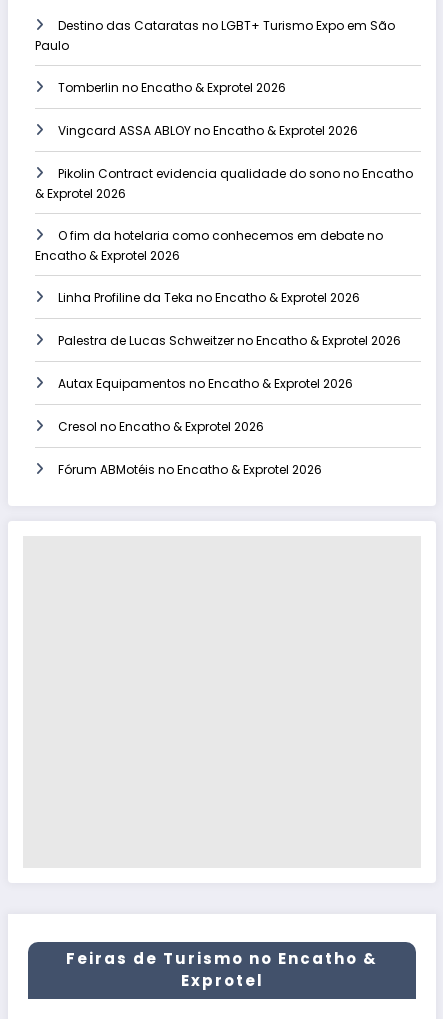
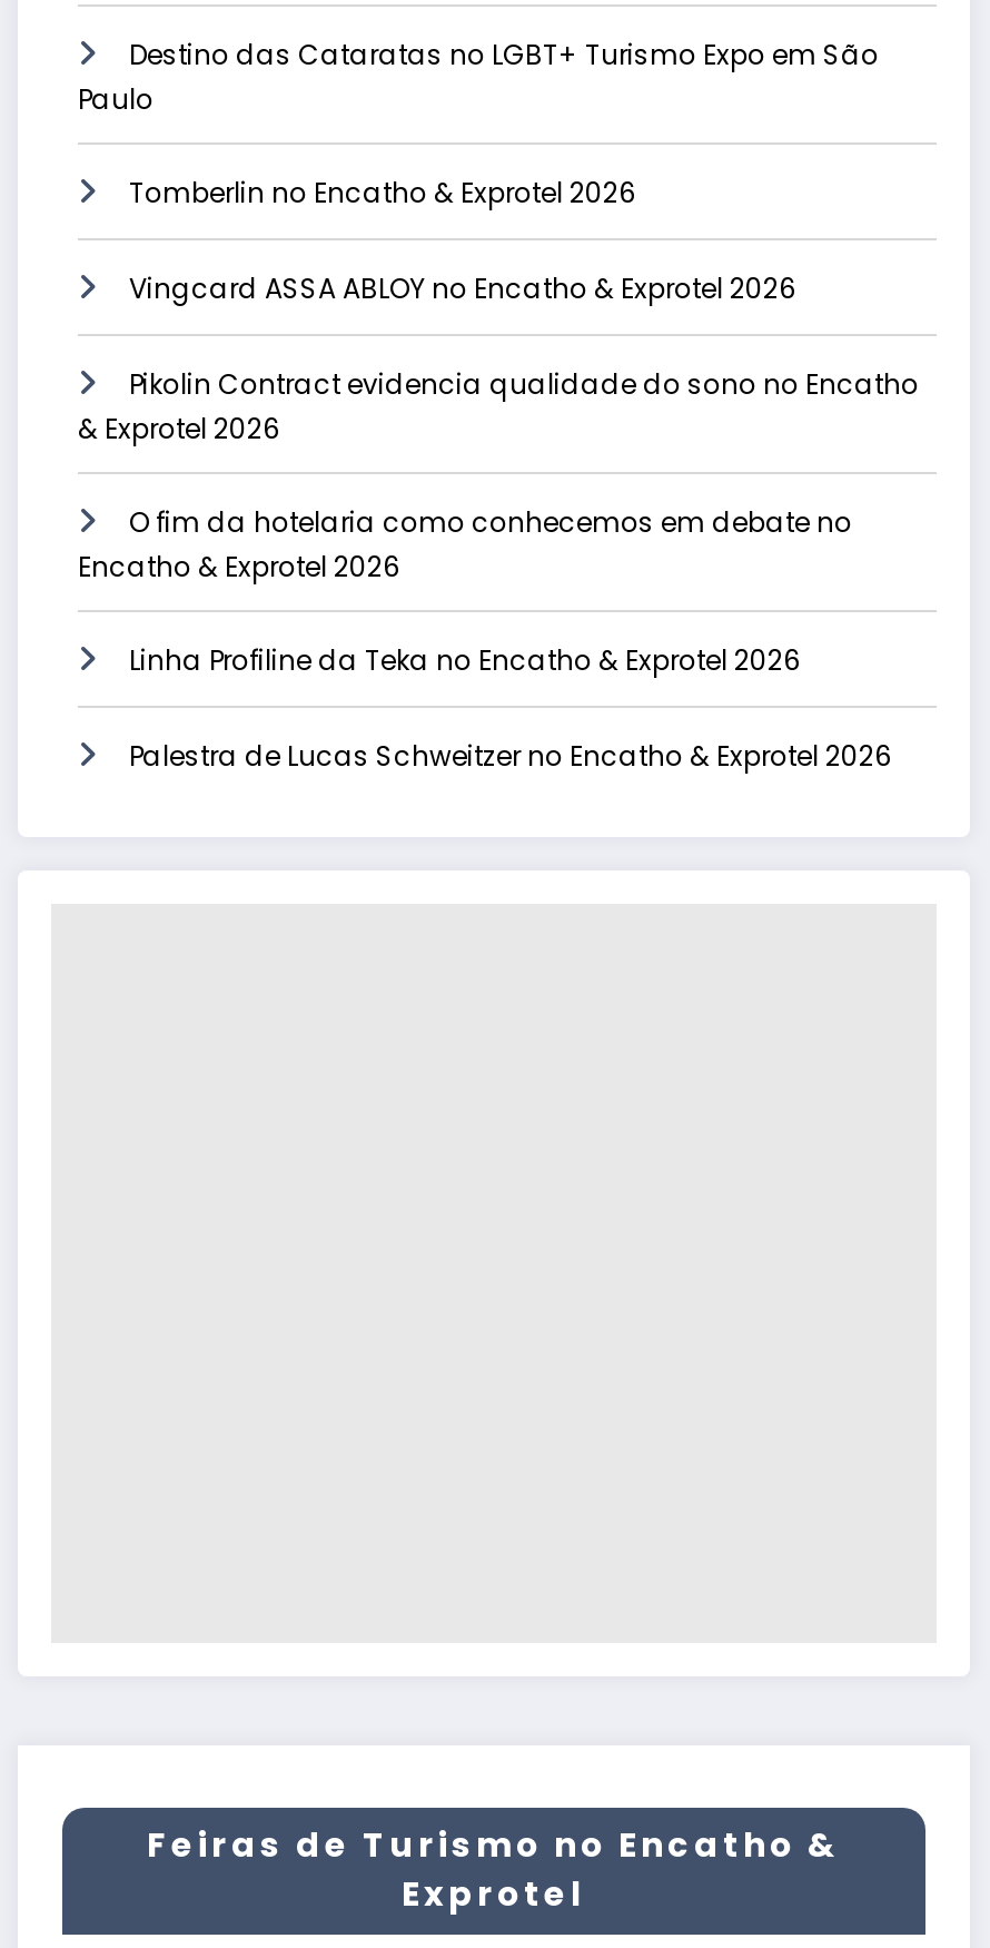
- Autax Equipamentos no Encatho & Exprotel 2026
- Cresol no Encatho & Exprotel 2026
- Fórum ABMotéis no Encatho & Exprotel 2026
